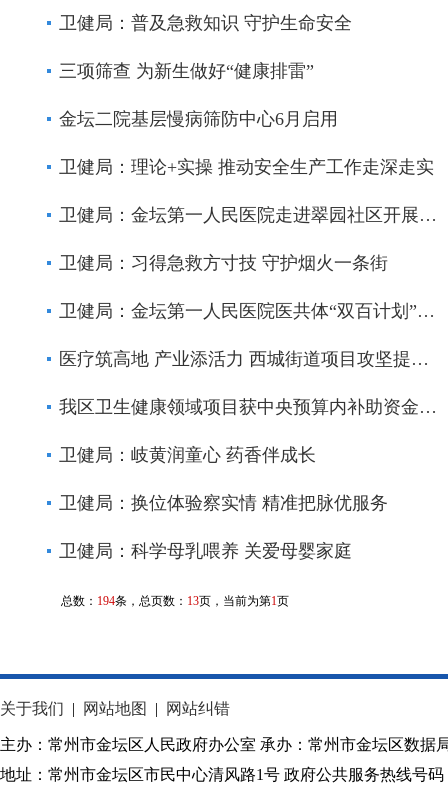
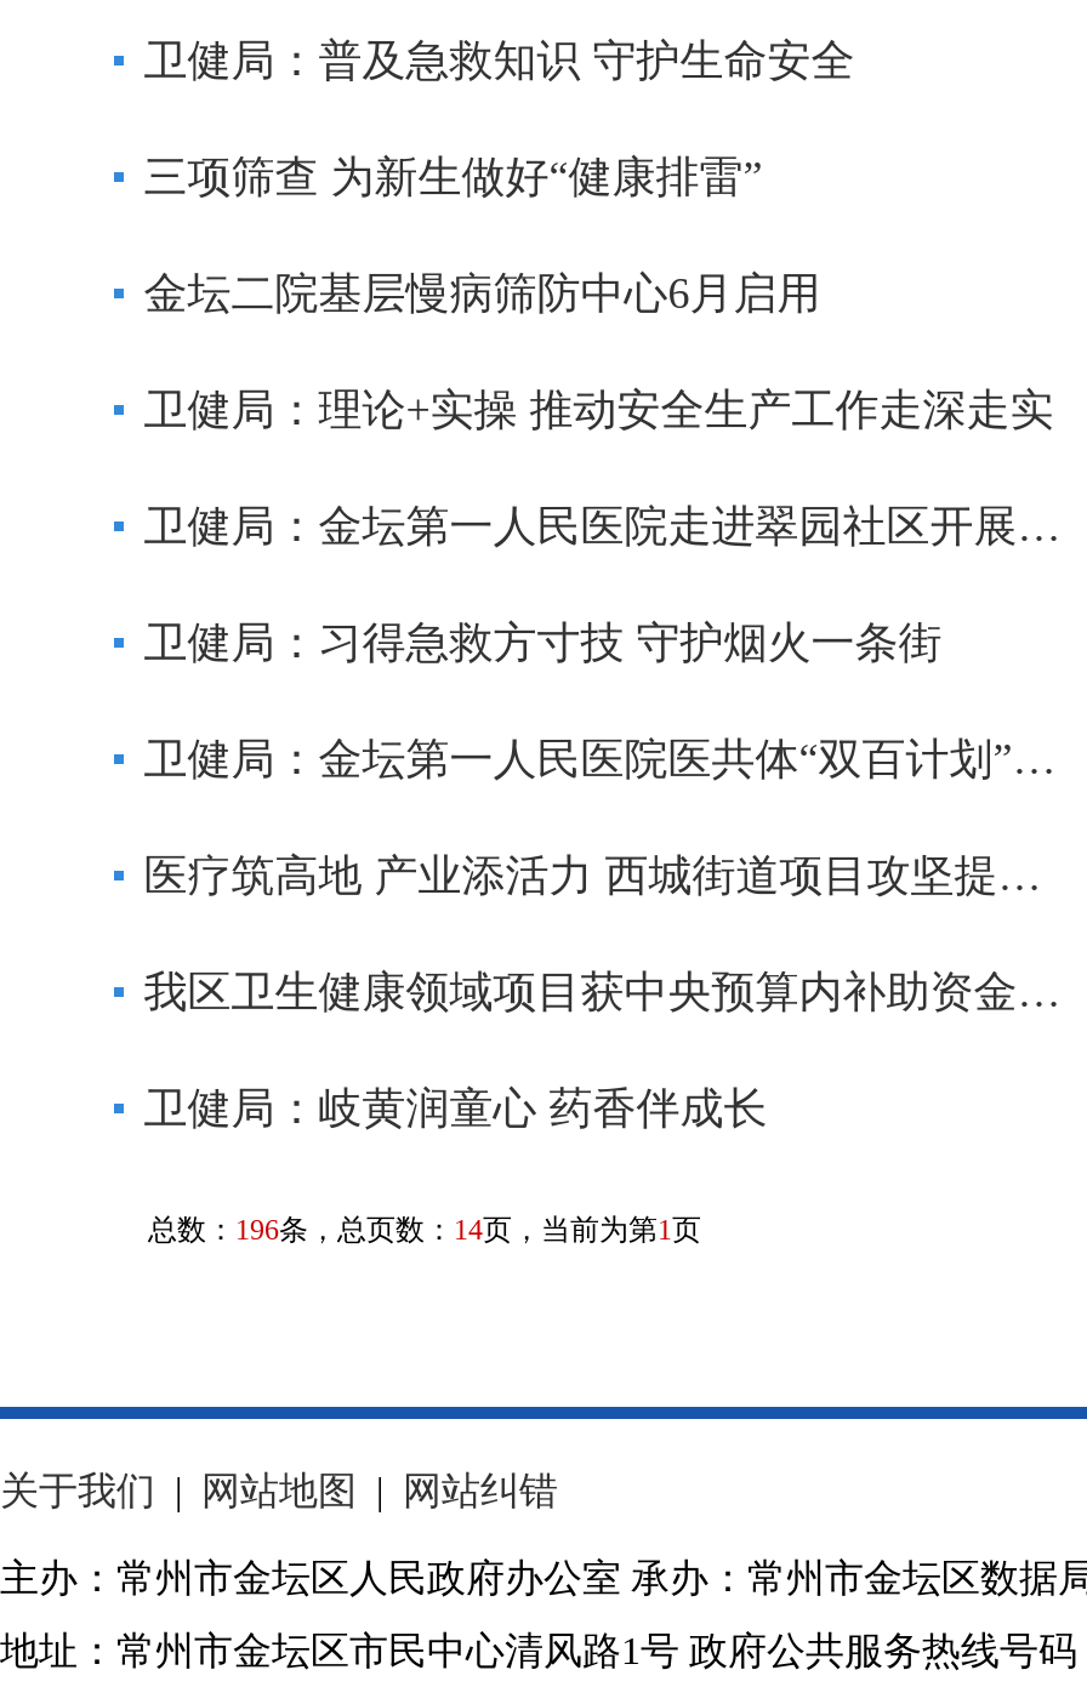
- 卫健局：换位体验察实情 精准把脉优服务
- 卫健局：科学母乳喂养 关爱母婴家庭
- 总数：194条，总页数：13页，当前为第1页
+ 总数：196条，总页数：14页，当前为第1页
